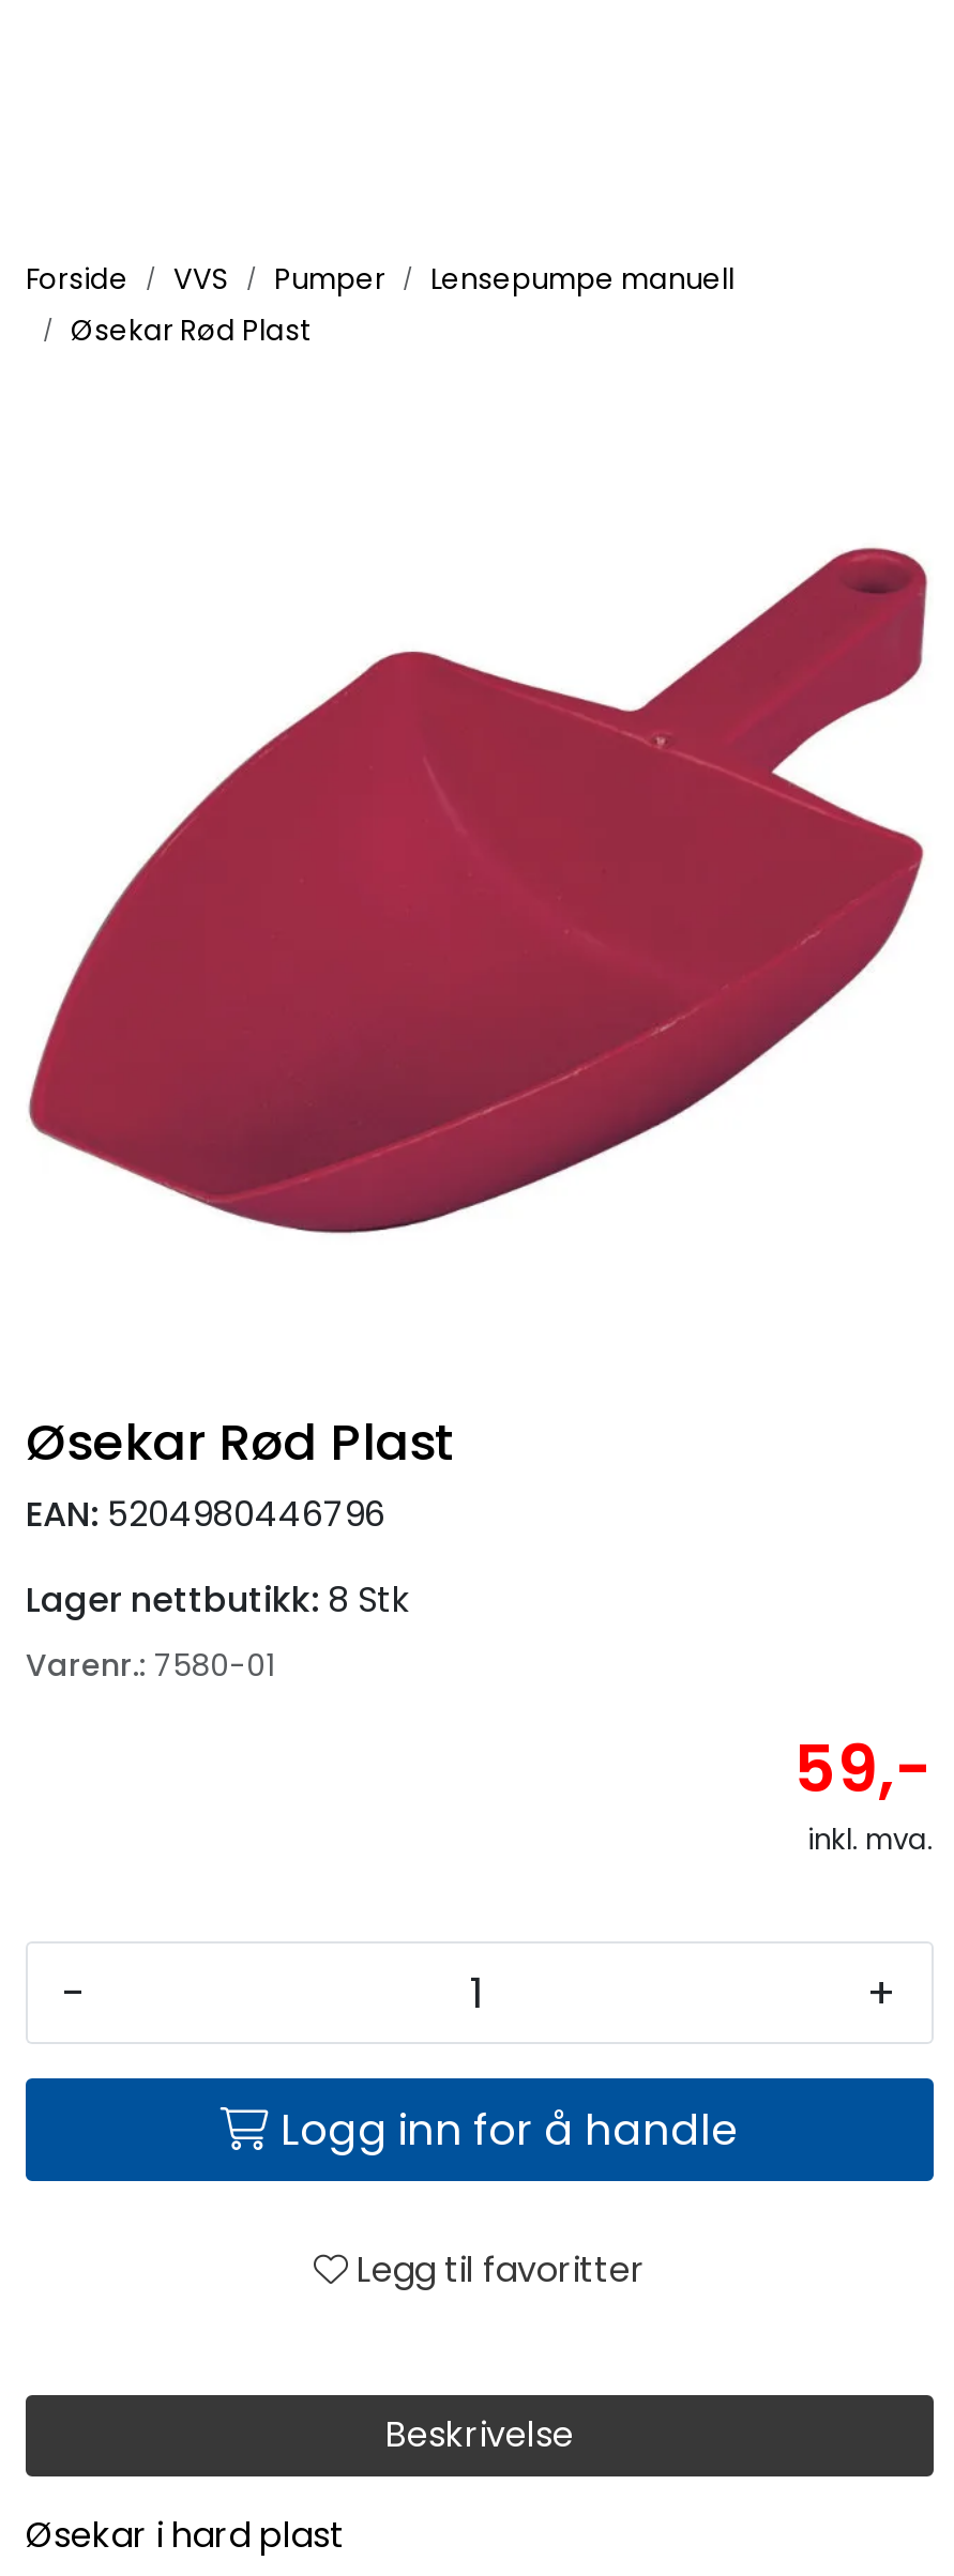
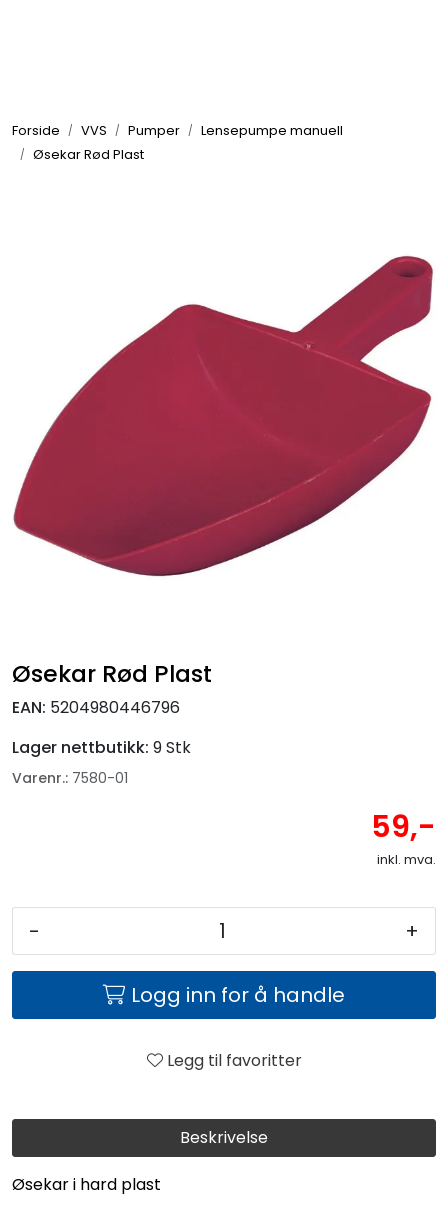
- Lager nettbutikk: 8 Stk
+ Lager nettbutikk: 9 Stk
